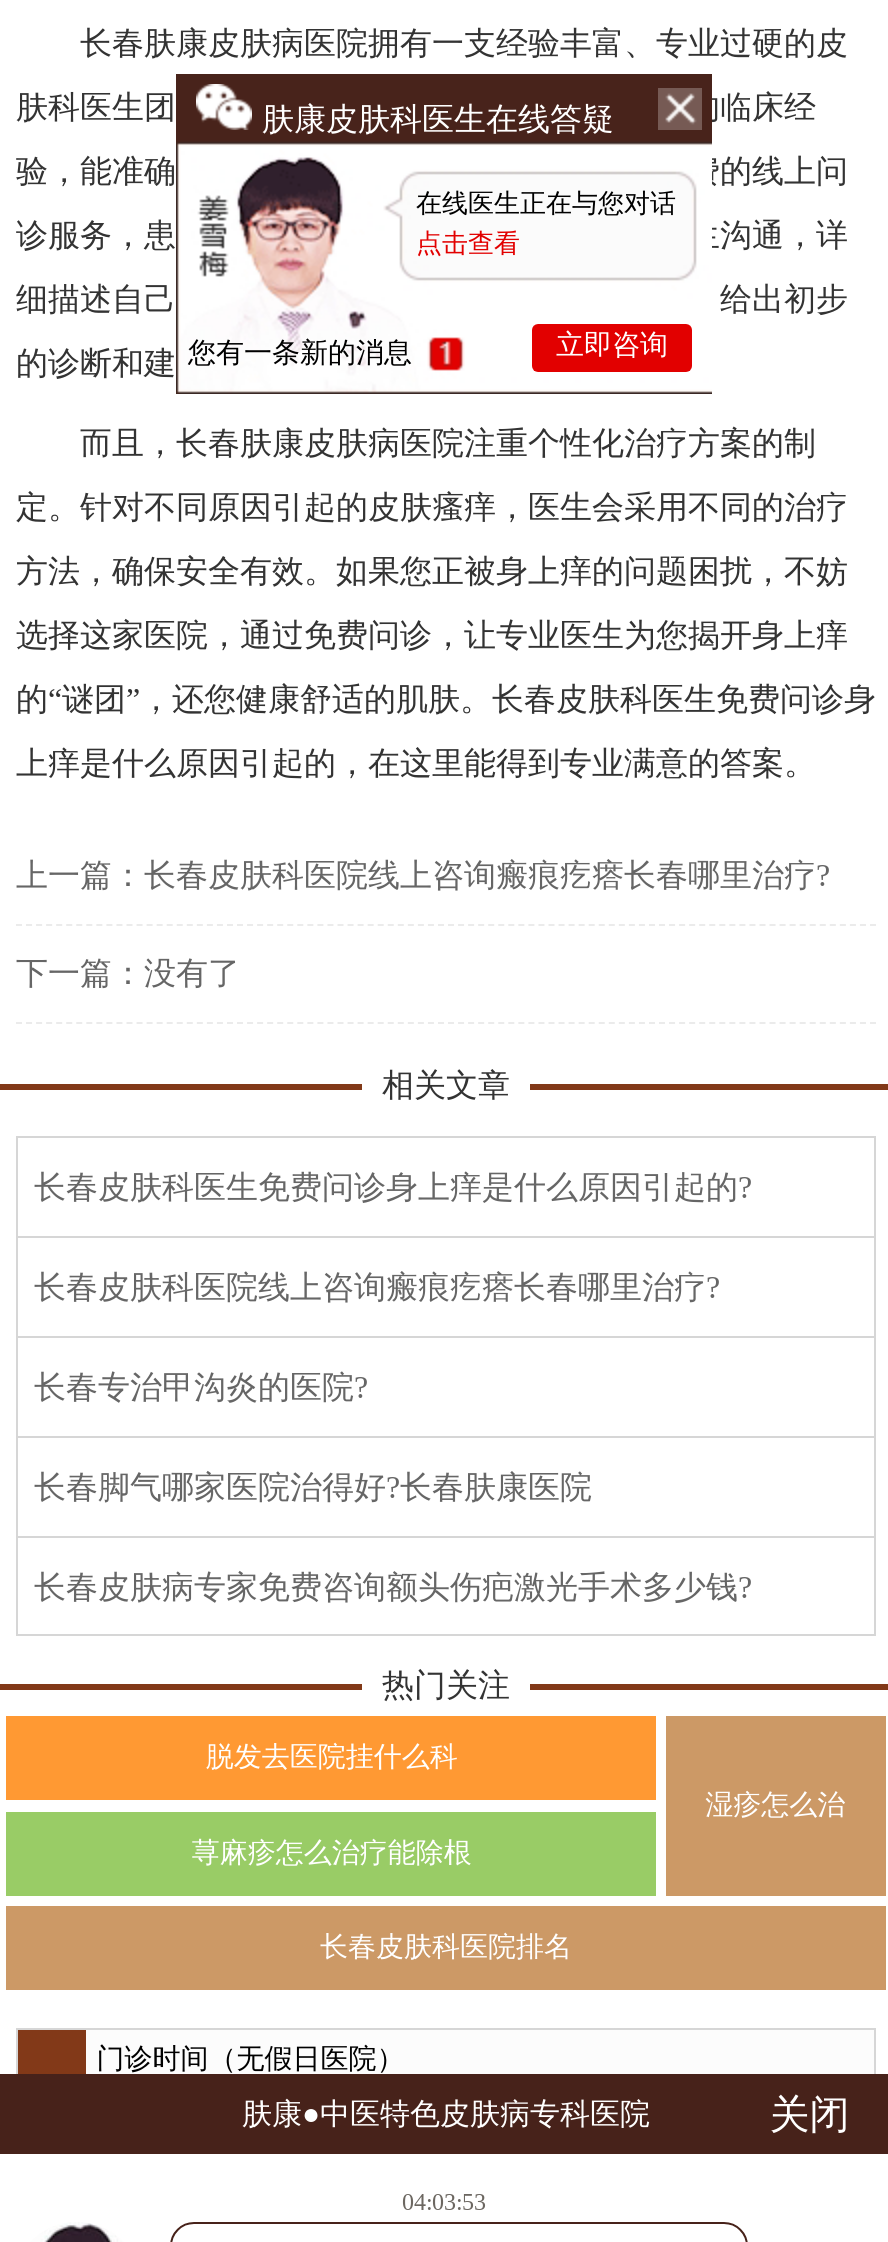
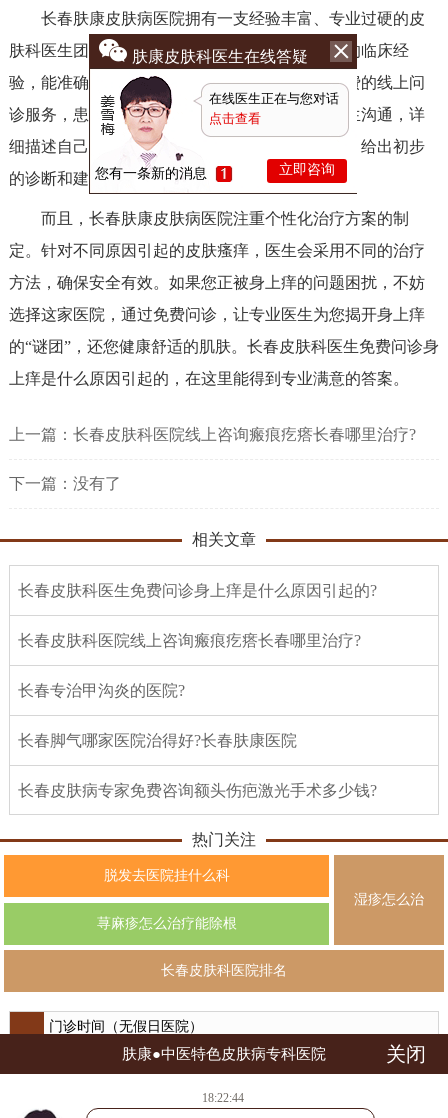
- 04:03:53
+ 18:22:44
